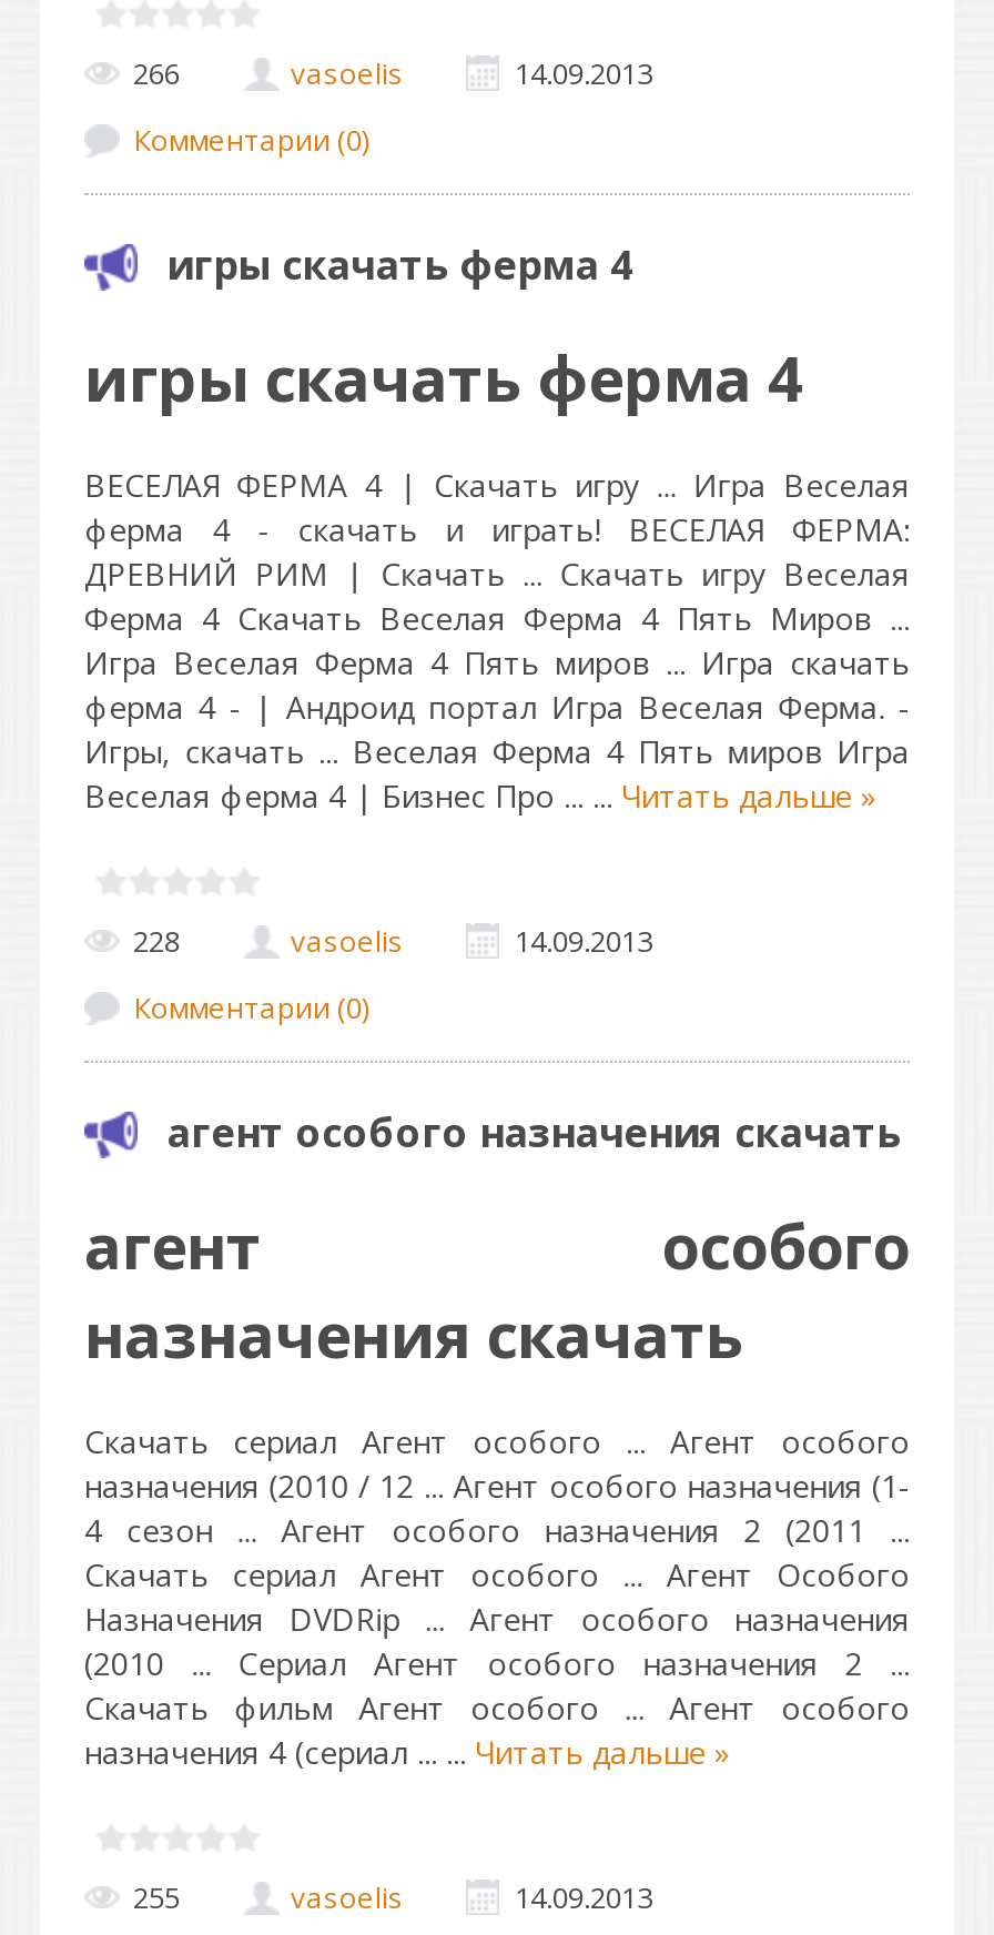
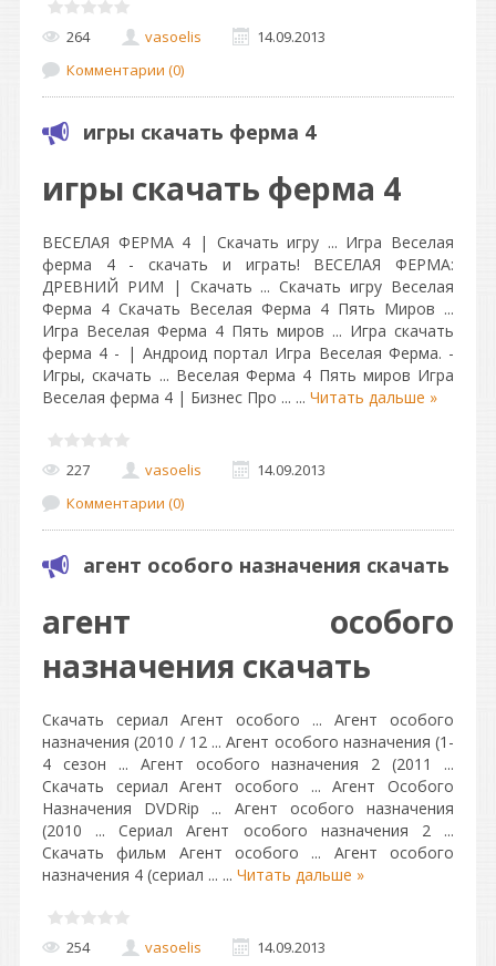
- 266
+ 264

- 228
+ 227

- 255
+ 254
